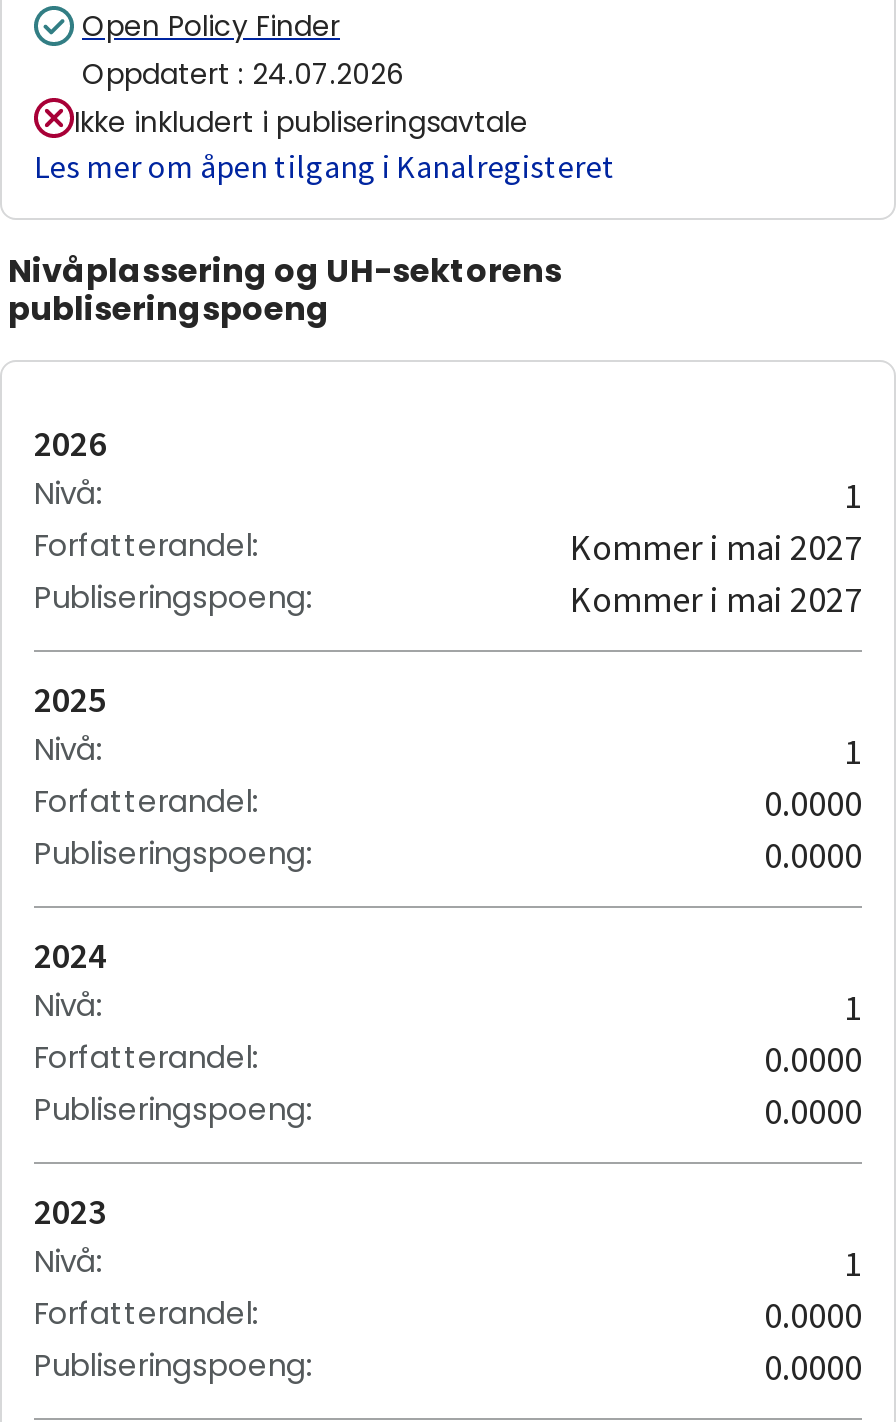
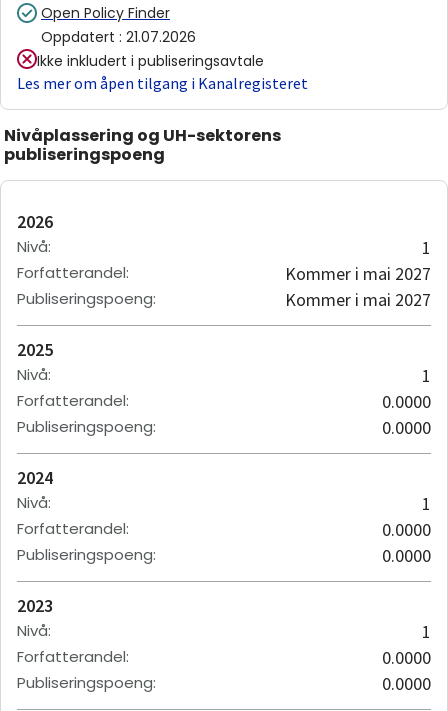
- Oppdatert: 24.07.2026
+ Oppdatert: 21.07.2026
